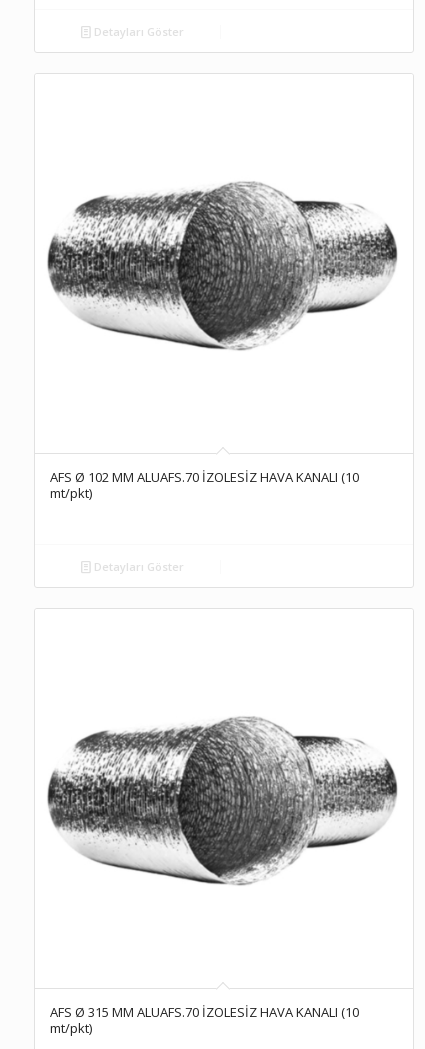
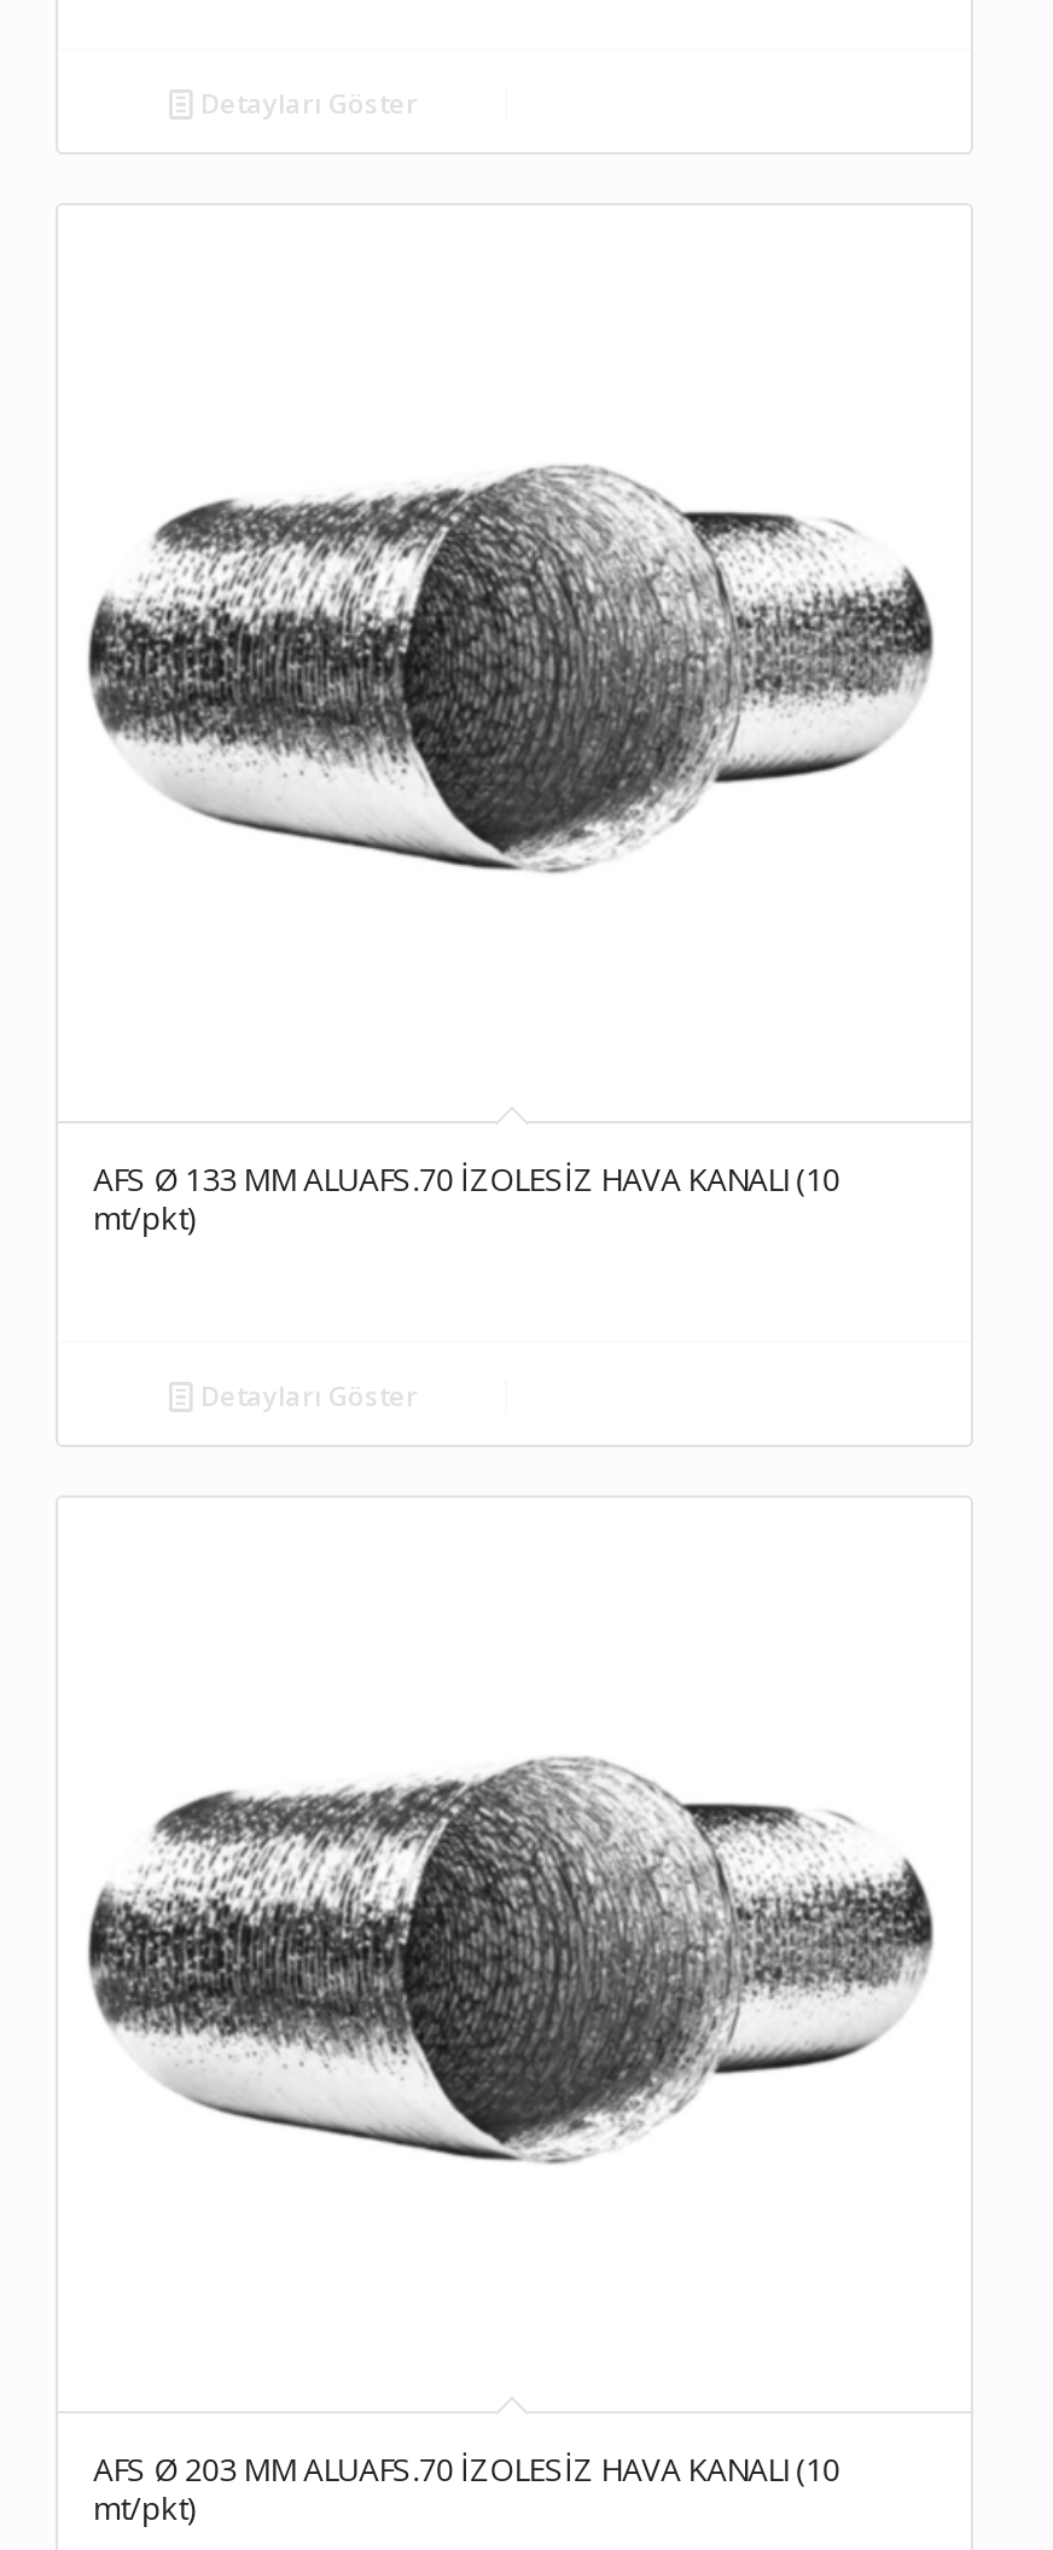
- AFS Ø 102 MM ALUAFS.70 İZOLESİZ HAVA KANALI (10
+ AFS Ø 133 MM ALUAFS.70 İZOLESİZ HAVA KANALI (10

- AFS Ø 315 MM ALUAFS.70 İZOLESİZ HAVA KANALI (10
+ AFS Ø 203 MM ALUAFS.70 İZOLESİZ HAVA KANALI (10
